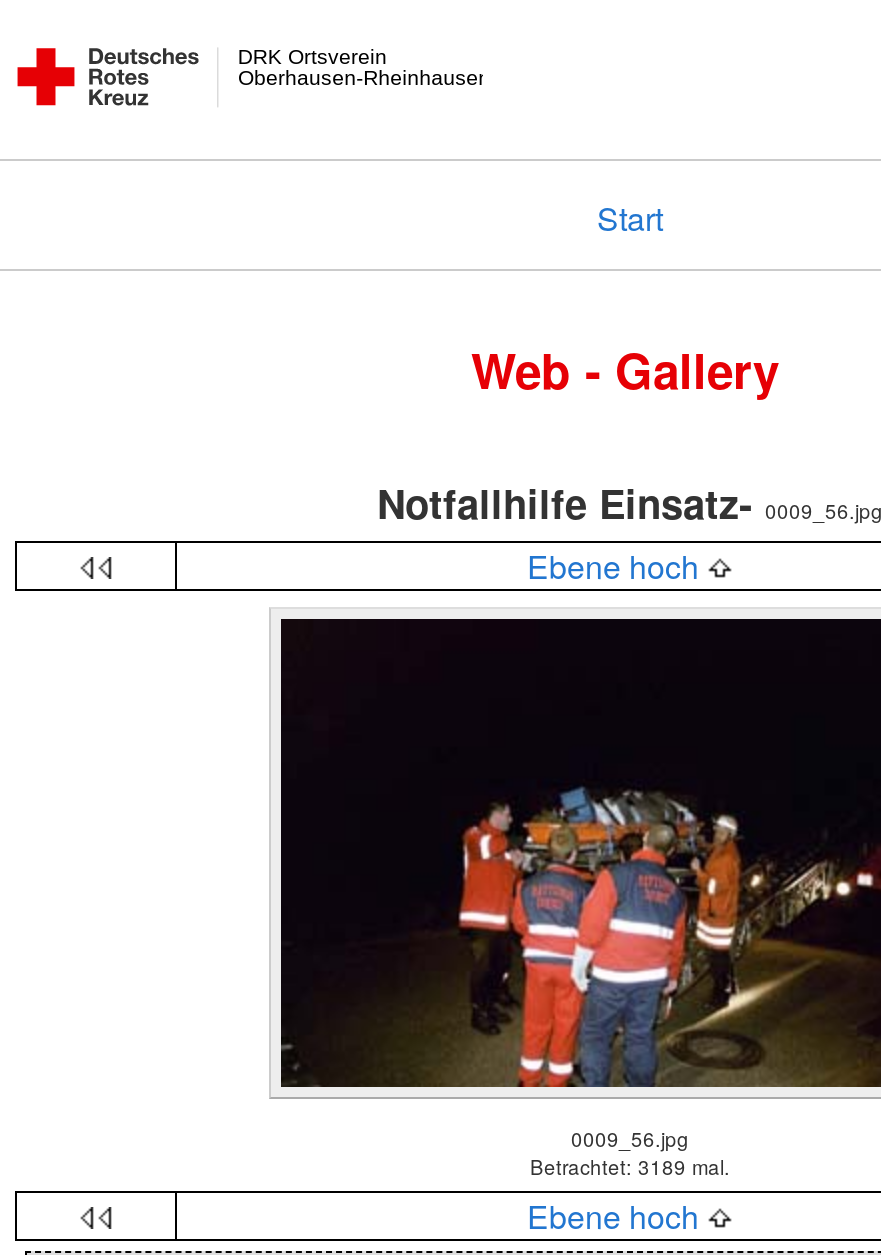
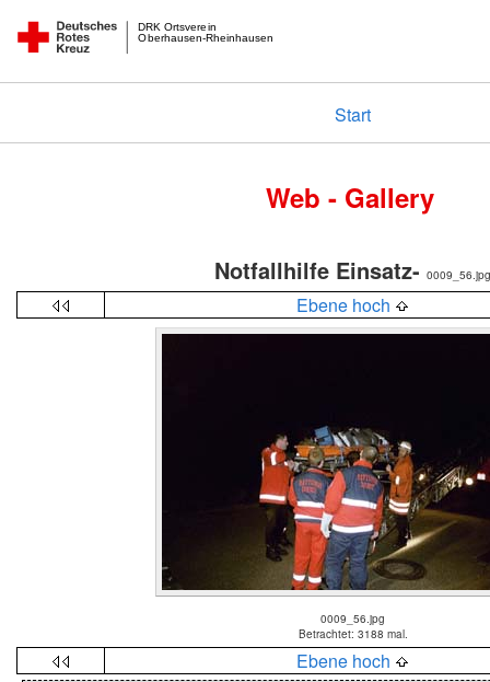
- Betrachtet: 3189 mal.
+ Betrachtet: 3188 mal.
